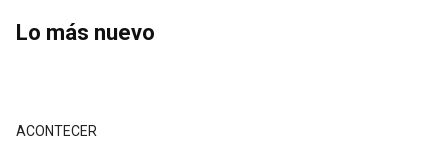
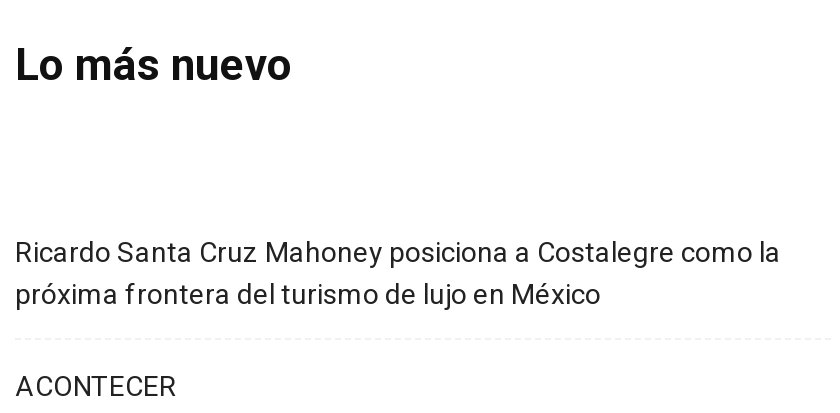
+ Ricardo Santa Cruz Mahoney posiciona a Costalegre como la
+ próxima frontera del turismo de lujo en México
